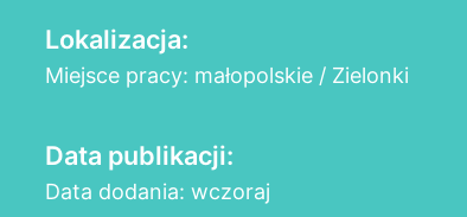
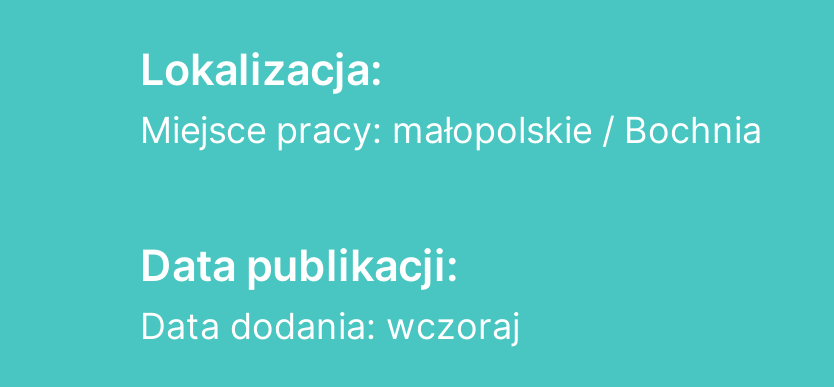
- Miejsce pracy: małopolskie / Zielonki
+ Miejsce pracy: małopolskie / Bochnia
